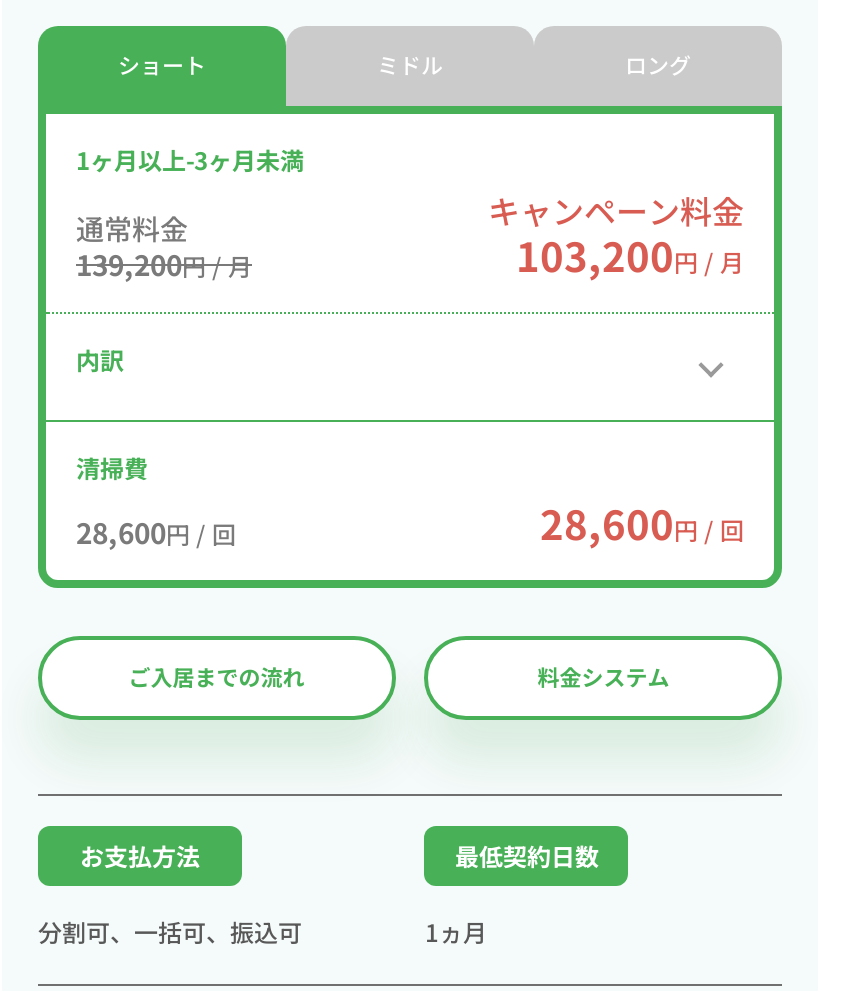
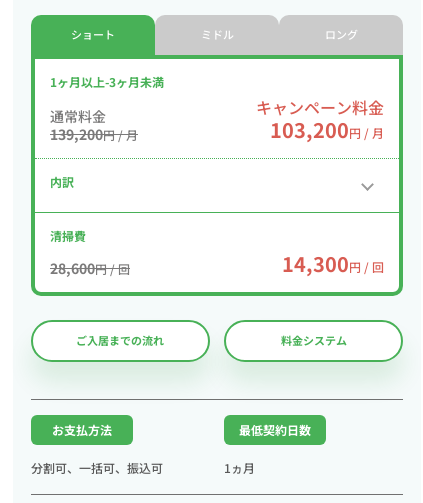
- 28,600円 / 回
+ 14,300円 / 回
